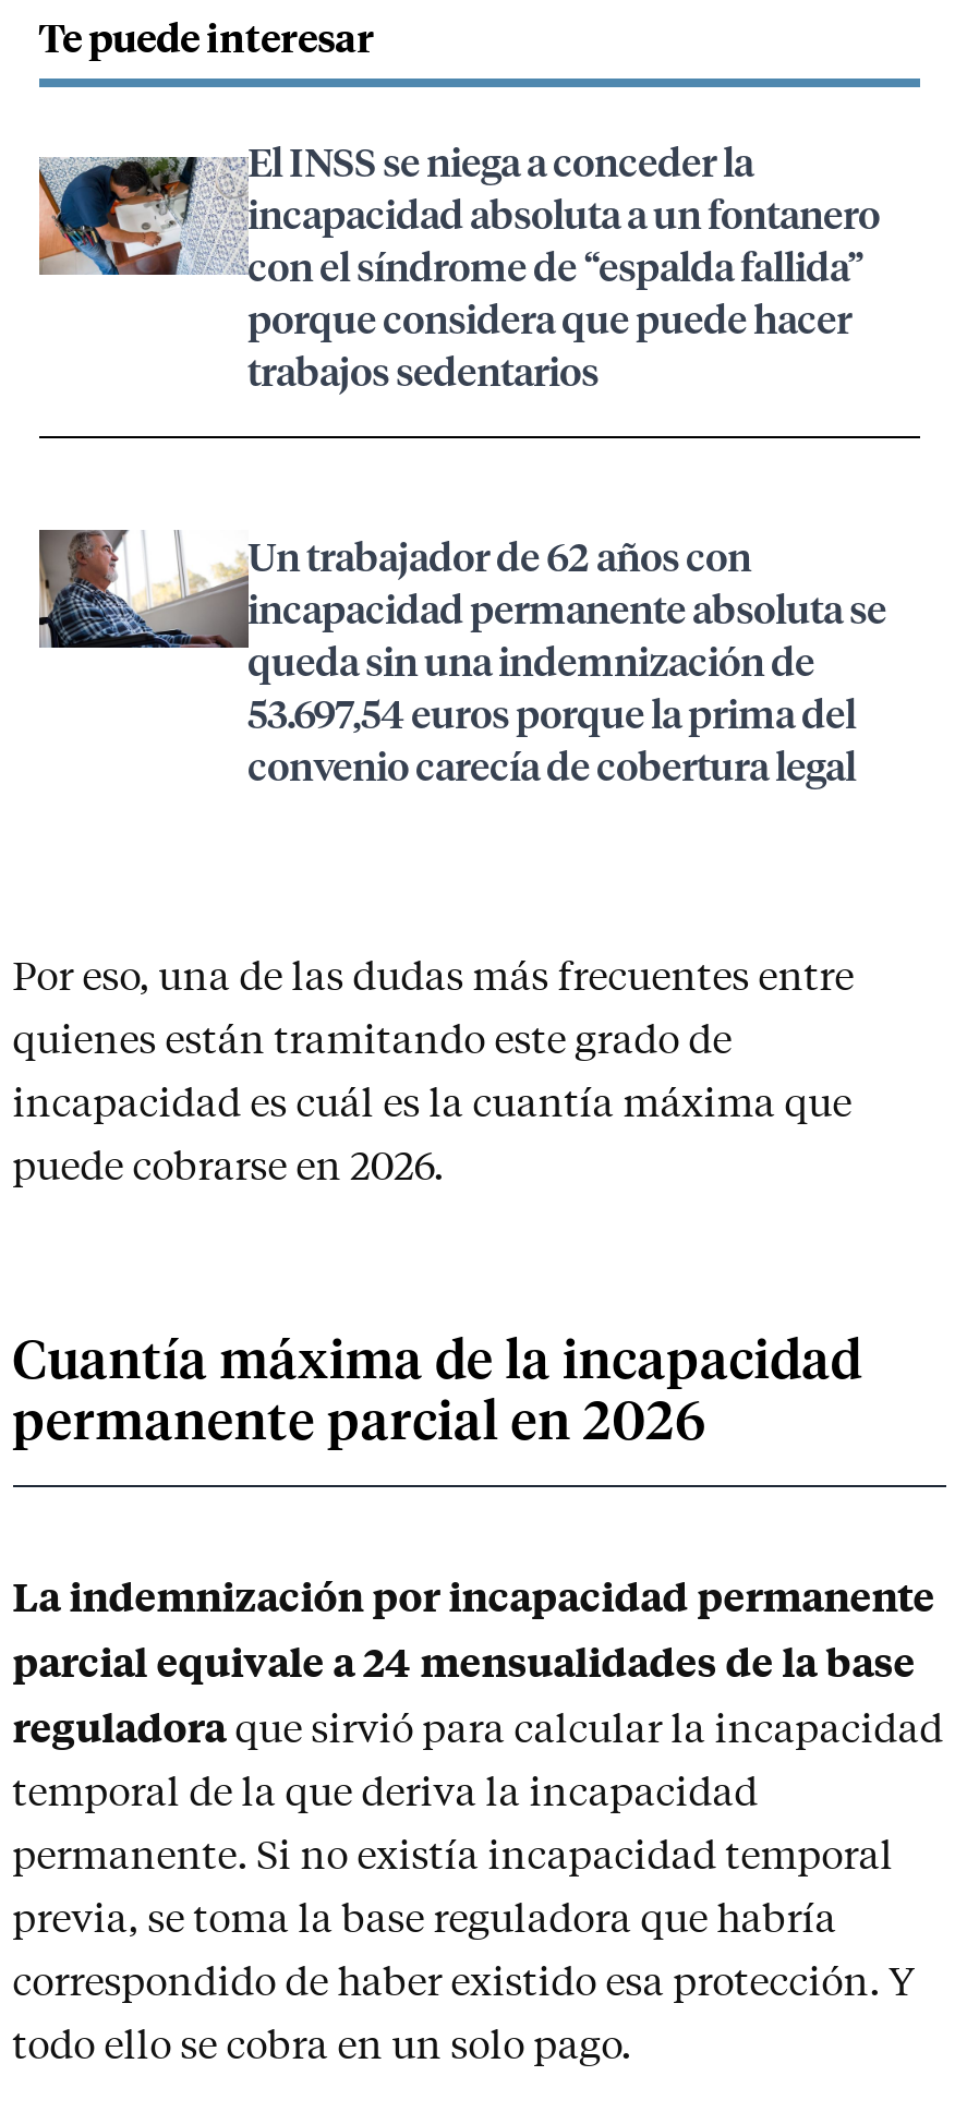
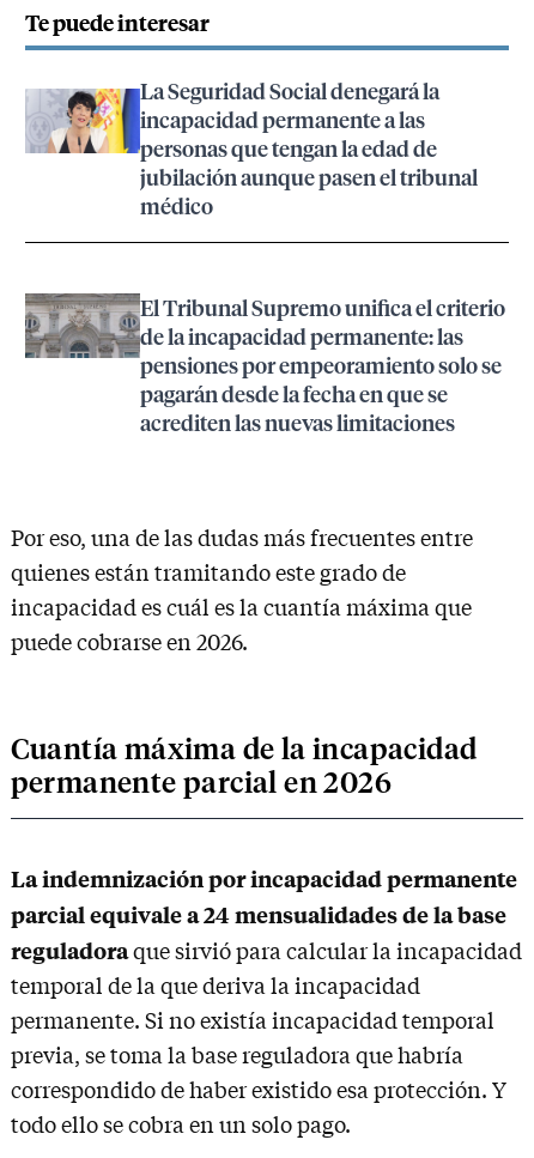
- [image]
- El INSS se niega a conceder la
- incapacidad absoluta a un fontanero
- con el síndrome de “espalda fallida”
- porque considera que puede hacer
- trabajos sedentarios
+ [image]
+ La Seguridad Social denegará la
+ incapacidad permanente a las
+ personas que tengan la edad de
+ jubilación aunque pasen el tribunal
+ médico

- [image]
- Un trabajador de 62 años con
- incapacidad permanente absoluta se
- queda sin una indemnización de
- 53.697,54 euros porque la prima del
- convenio carecía de cobertura legal
+ [image]
+ El Tribunal Supremo unifica el criterio
+ de la incapacidad permanente: las
+ pensiones por empeoramiento solo se
+ pagarán desde la fecha en que se
+ acrediten las nuevas limitaciones
